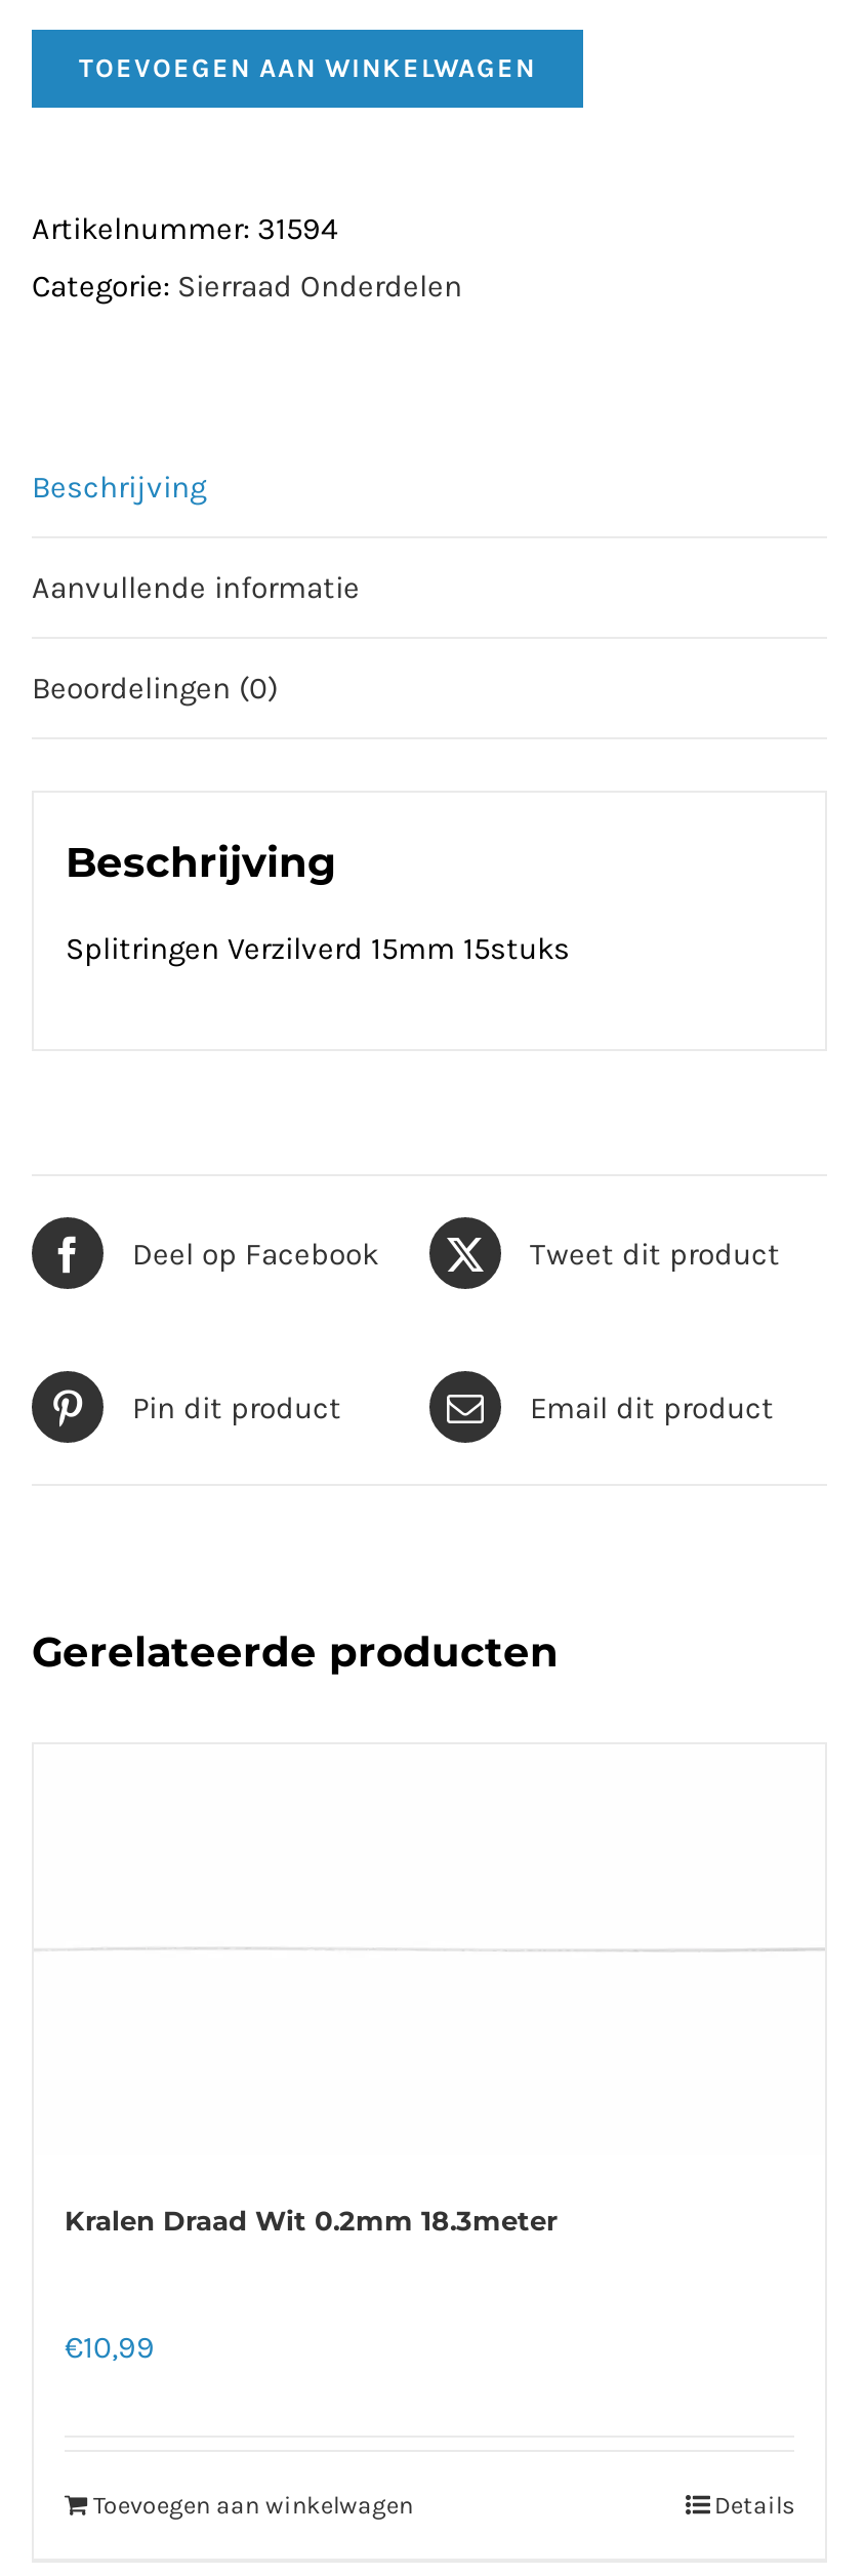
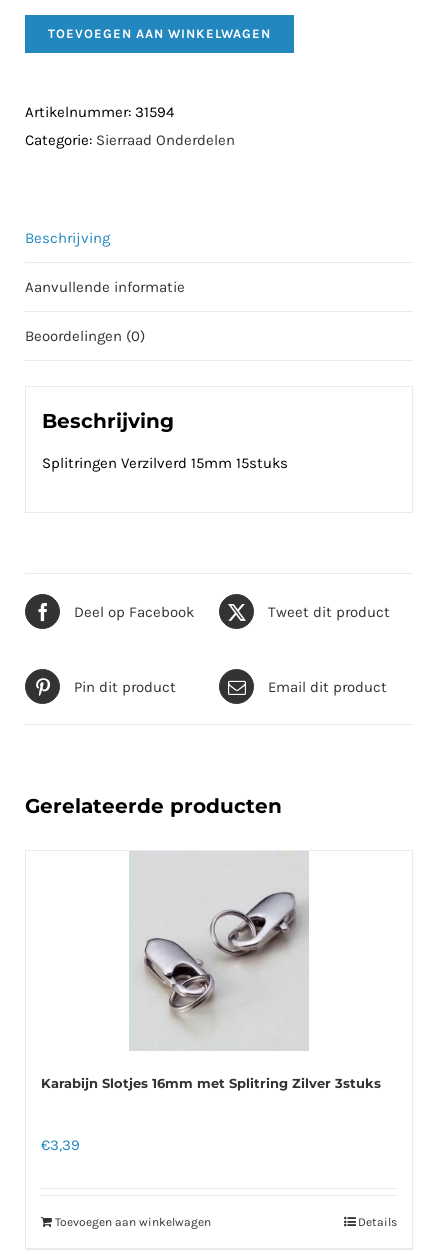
+ [image]

- Kralen Draad Wit 0.2mm 18.3meter
+ Karabijn Slotjes 16mm met Splitring Zilver 3stuks

- €10,99
+ €3,39
